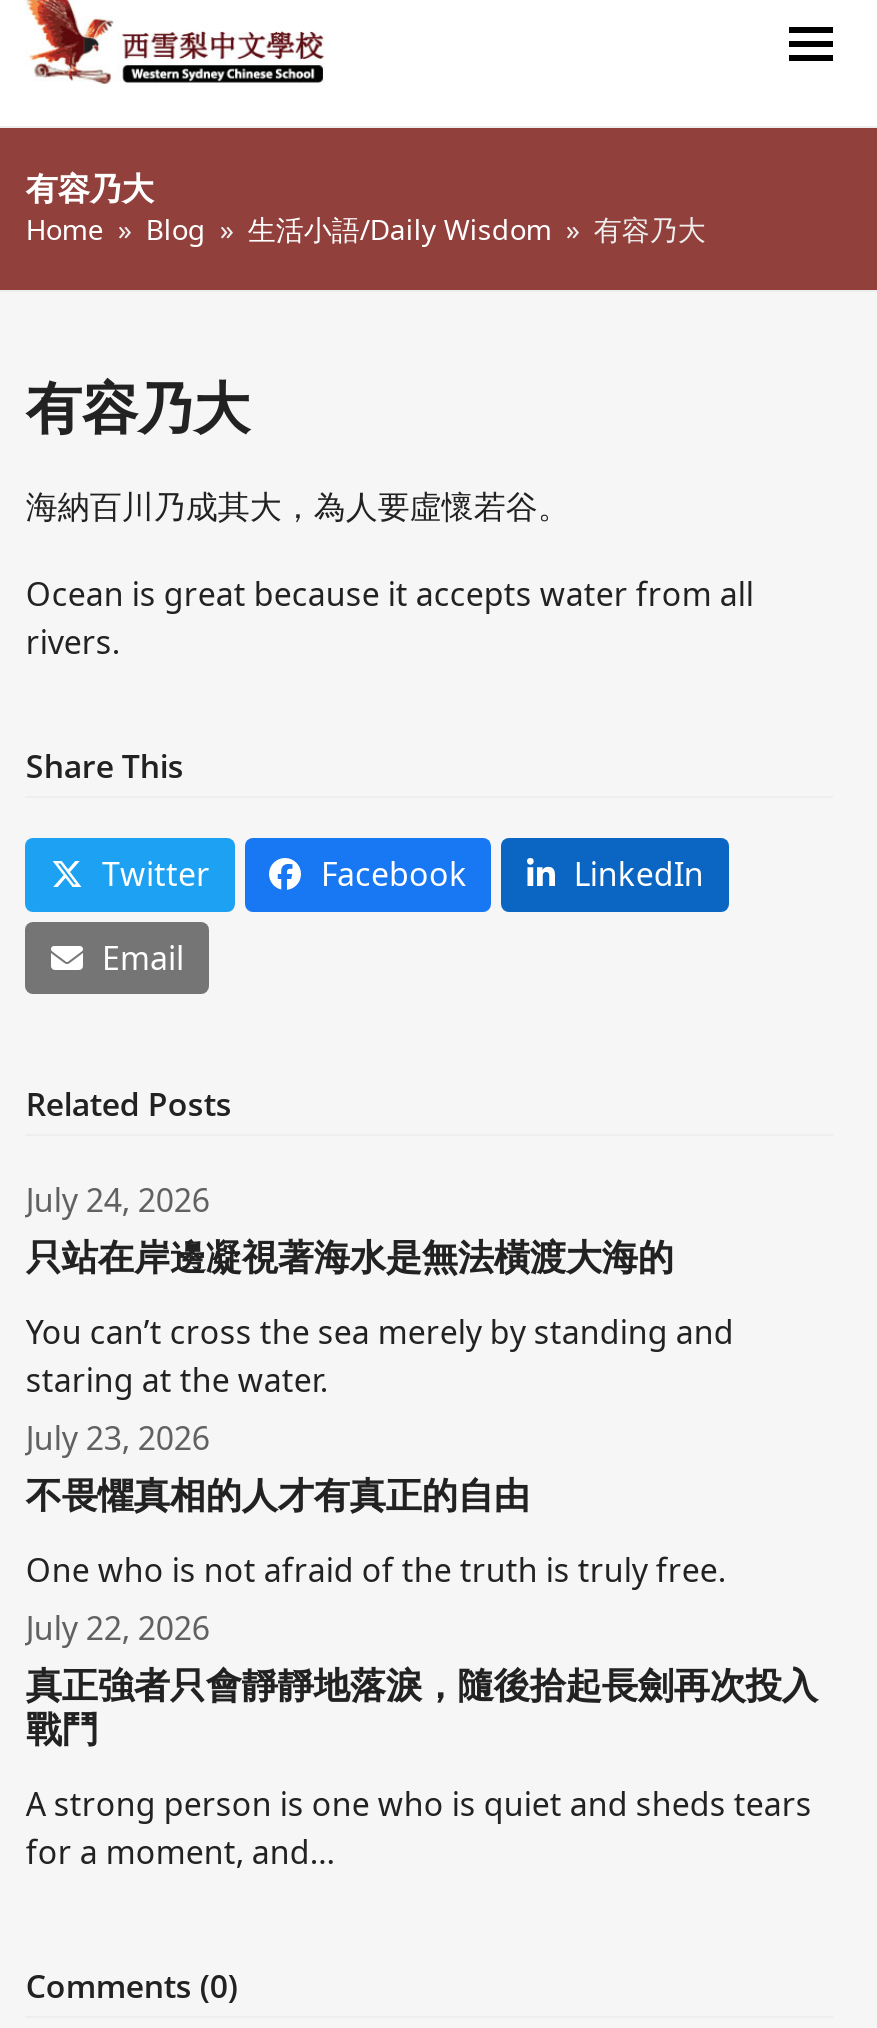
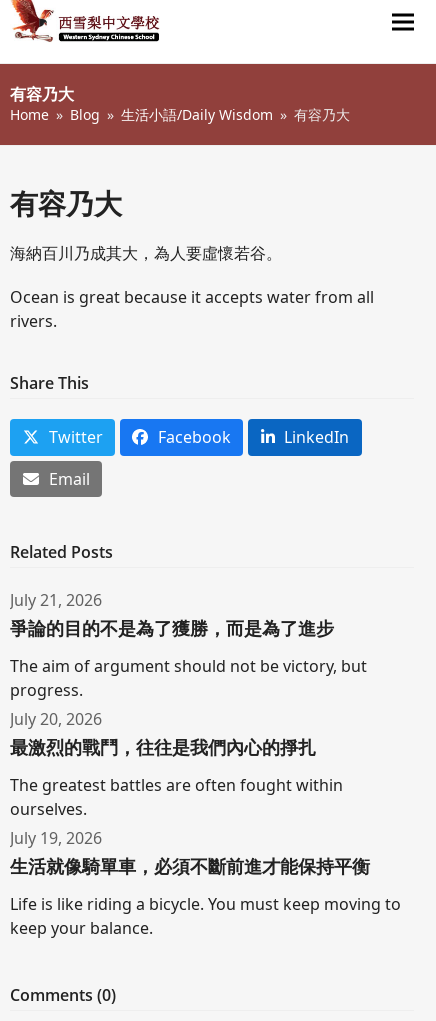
- July 24, 2026
- 只站在岸邊凝視著海水是無法橫渡大海的
+ July 21, 2026
+ 爭論的目的不是為了獲勝，而是為了進步

- You can’t cross the sea merely by standing and
- staring at the water.
- July 23, 2026
- 不畏懼真相的人才有真正的自由
+ The aim of argument should not be victory, but
+ progress.
+ July 20, 2026
+ 最激烈的戰鬥，往往是我們內心的掙扎

- One who is not afraid of the truth is truly free.
- July 22, 2026
- 真正強者只會靜靜地落淚，隨後拾起長劍再次投入
- 戰鬥
+ The greatest battles are often fought within
+ ourselves.
+ July 19, 2026
+ 生活就像騎單車，必須不斷前進才能保持平衡

- A strong person is one who is quiet and sheds tears
- for a moment, and…
+ Life is like riding a bicycle. You must keep moving to
+ keep your balance.
